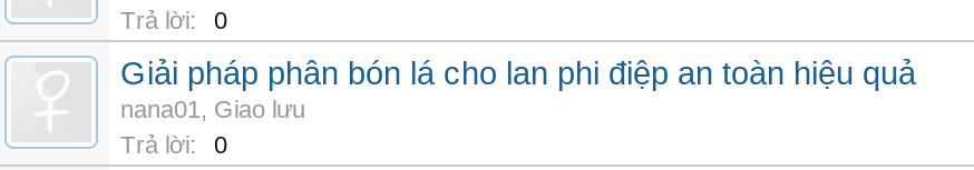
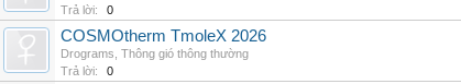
- Giải pháp phân bón lá cho lan phi điệp an toàn hiệu quả
- nana01, Giao lưu
+ COSMOtherm TmoleX 2026
+ Drograms, Thông gió thông thường
